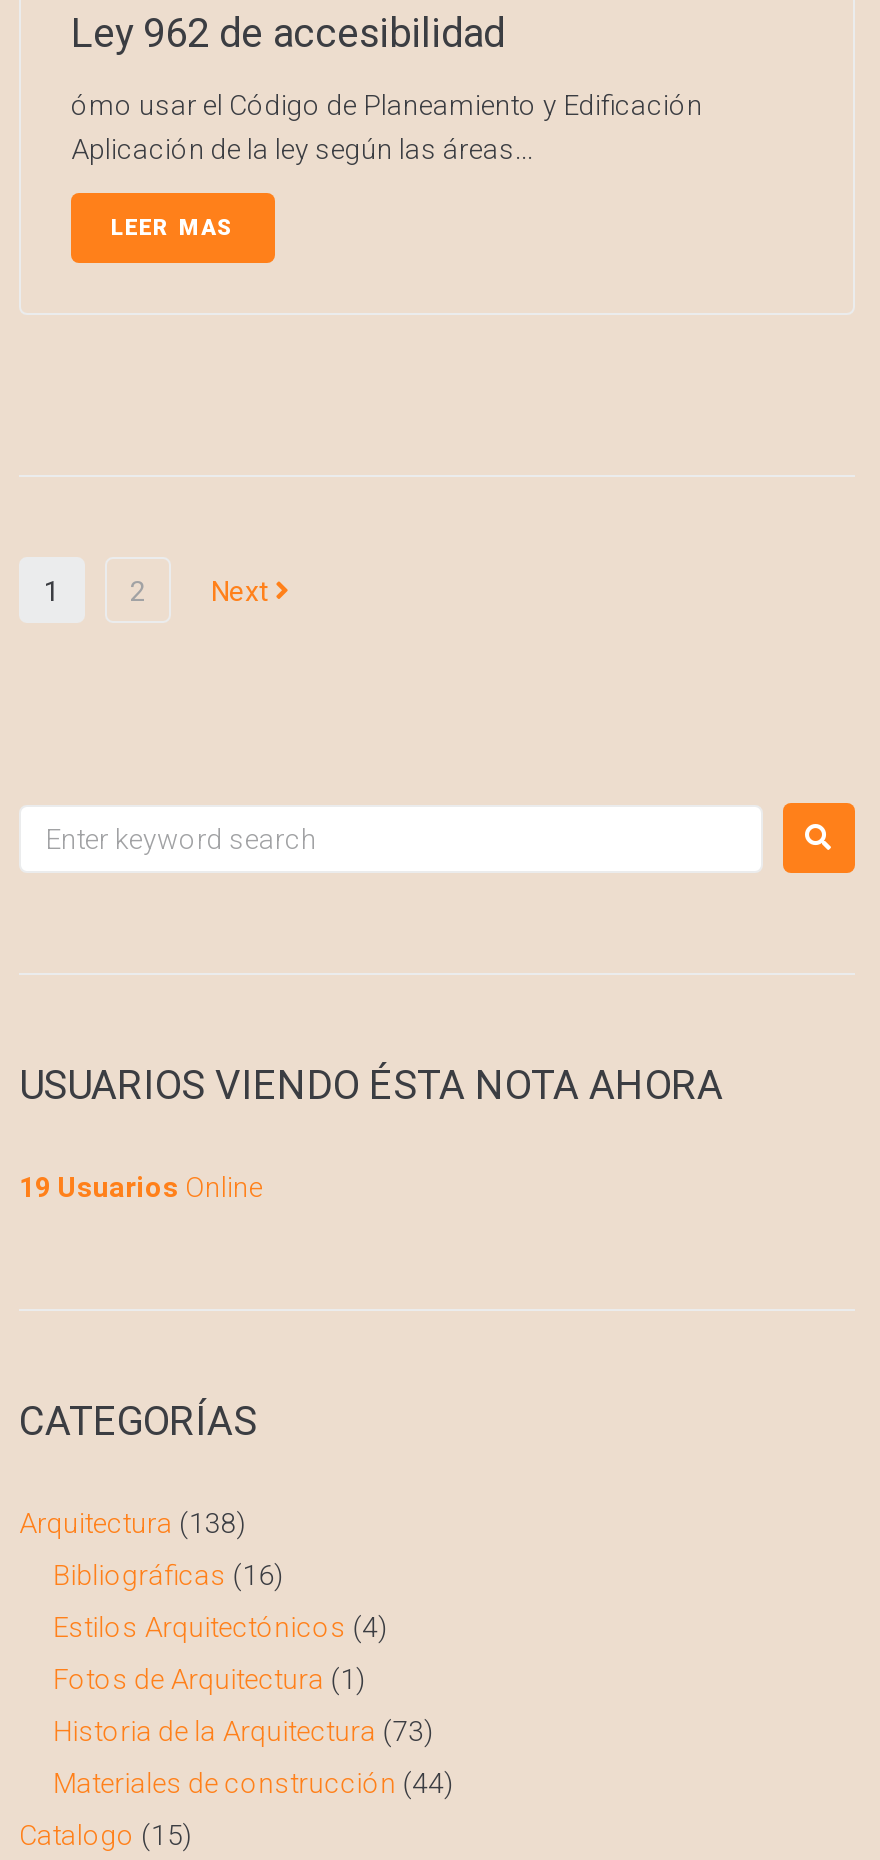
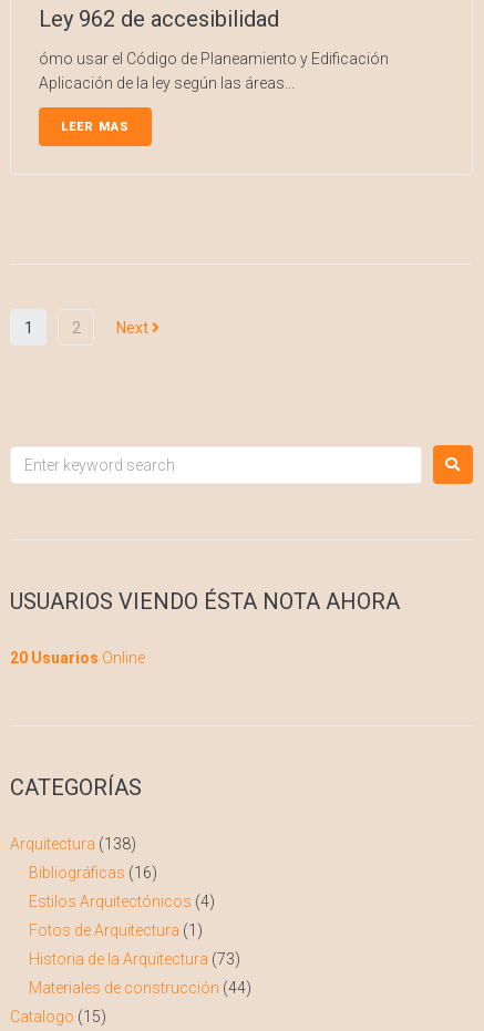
- 19 Usuarios Online
+ 20 Usuarios Online
